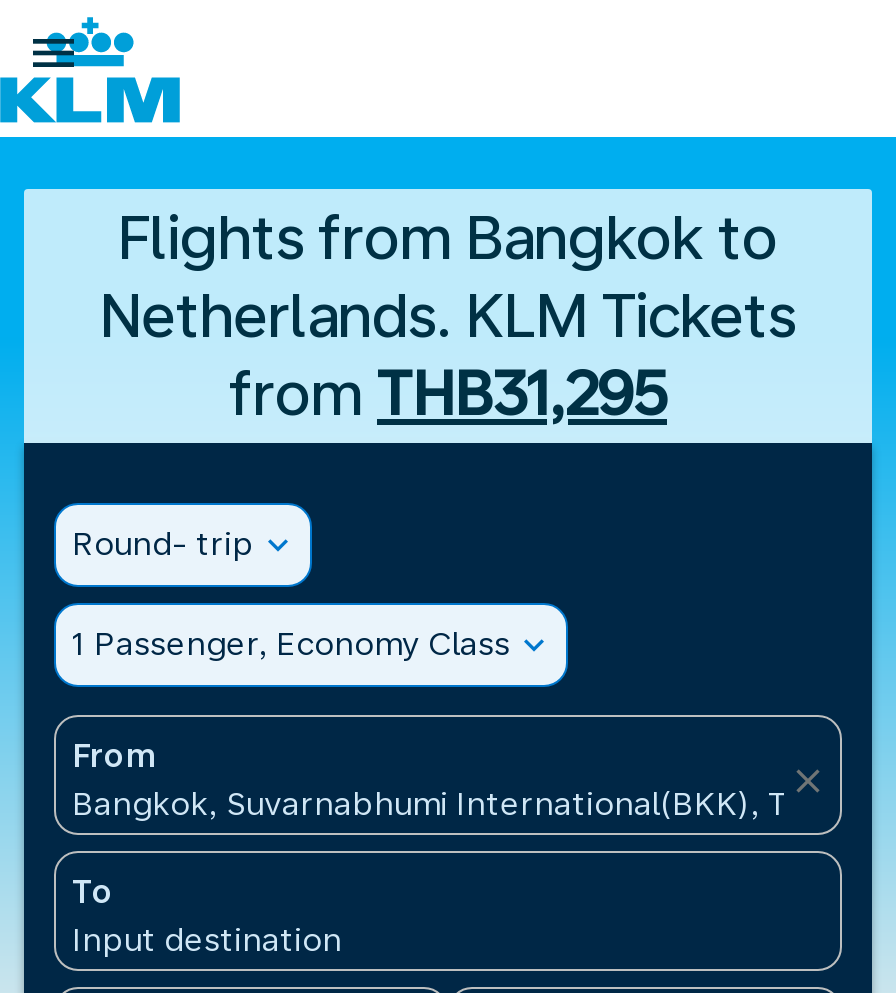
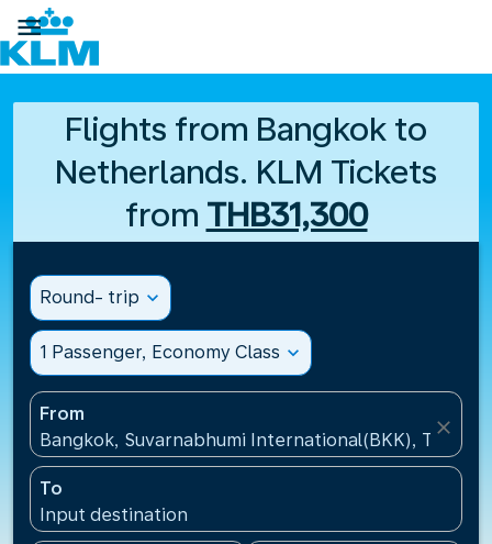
- from THB31,295
+ from THB31,300
